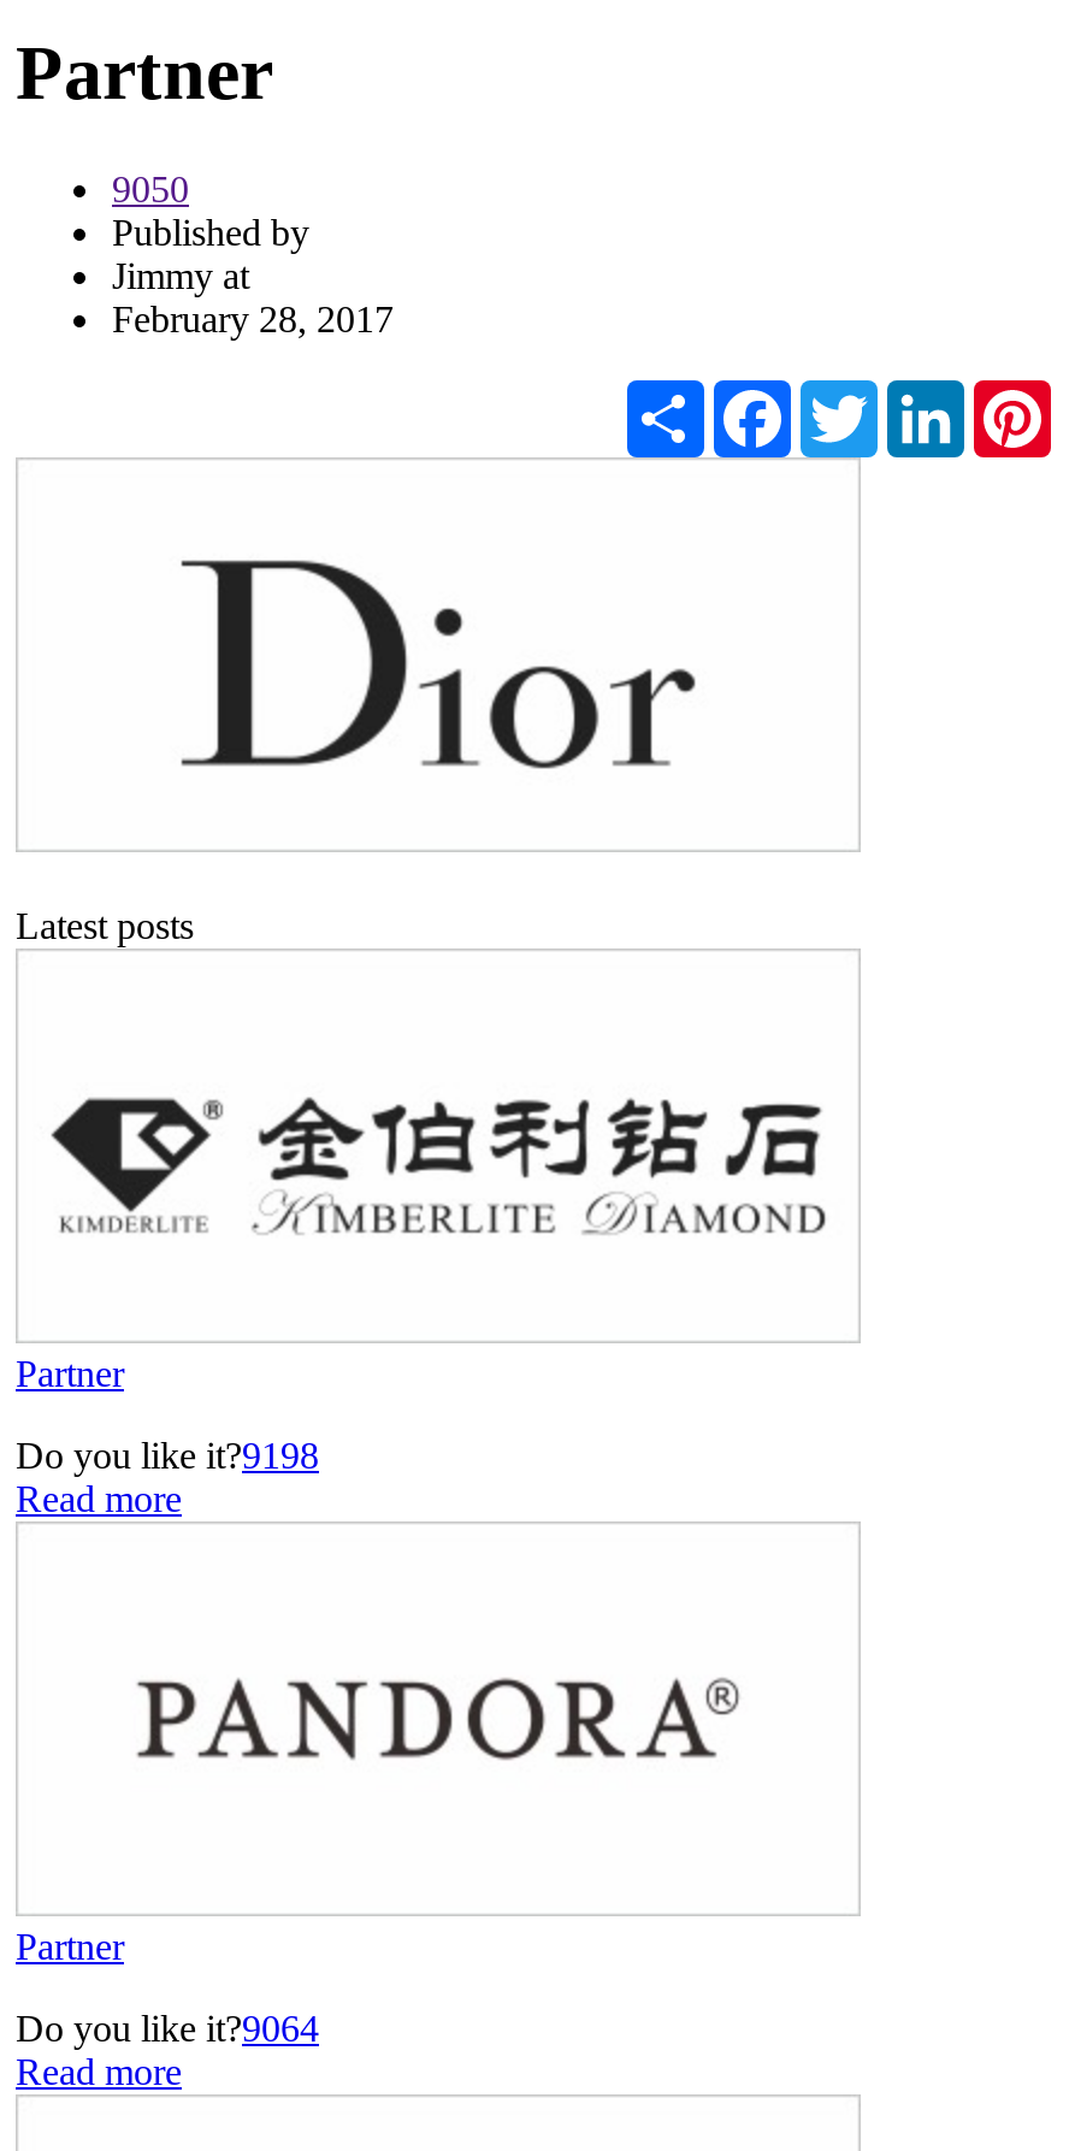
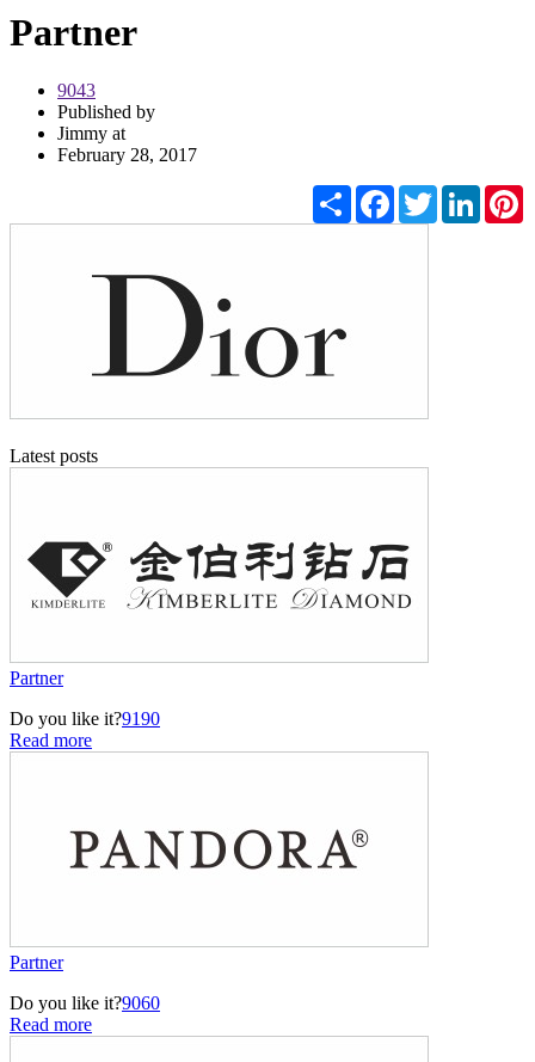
- 9050
+ 9043

- Do you like it?9198
+ Do you like it?9190

- Do you like it?9064
+ Do you like it?9060
